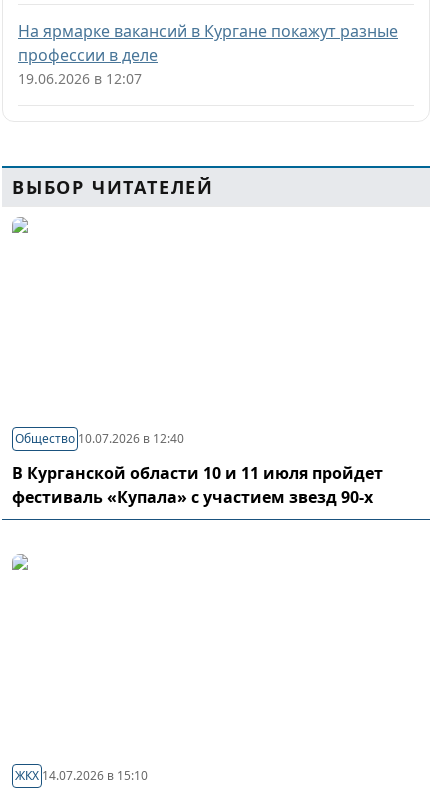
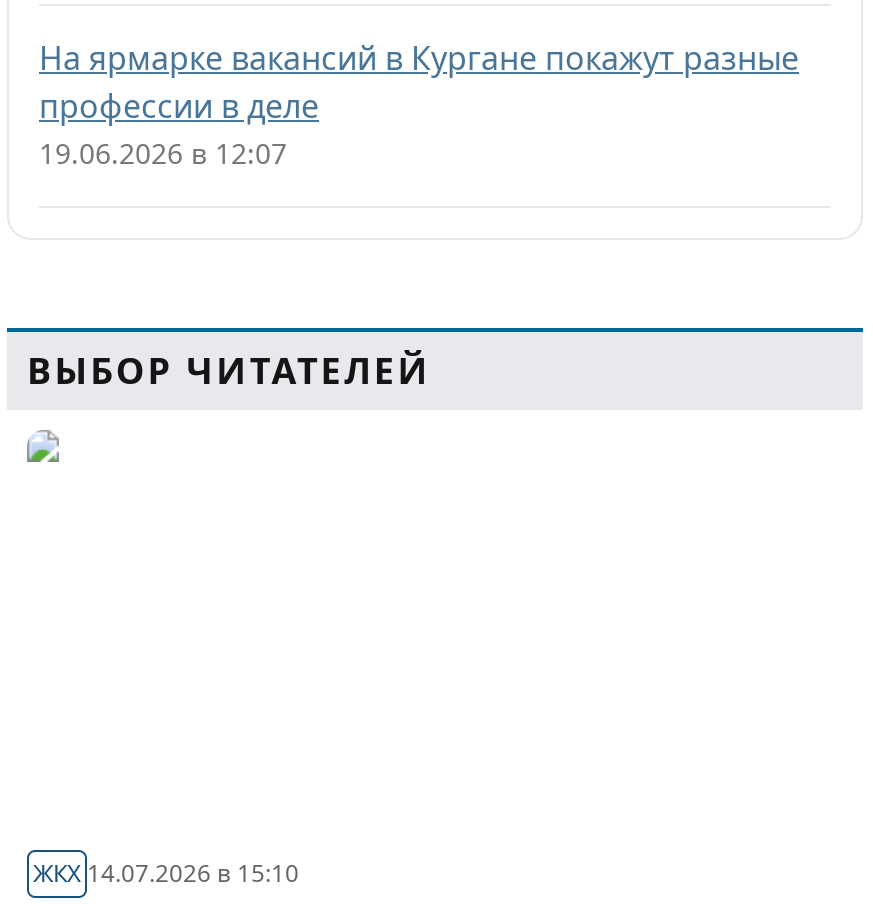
- Общество 10.07.2026 в 12:40
- В Курганской области 10 и 11 июля пройдет
- фестиваль «Купала» с участием звезд 90-х
